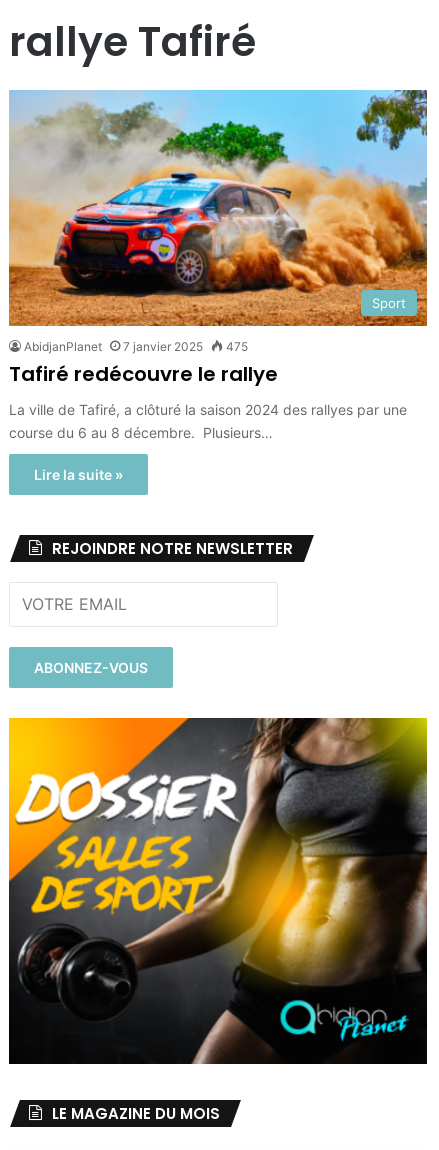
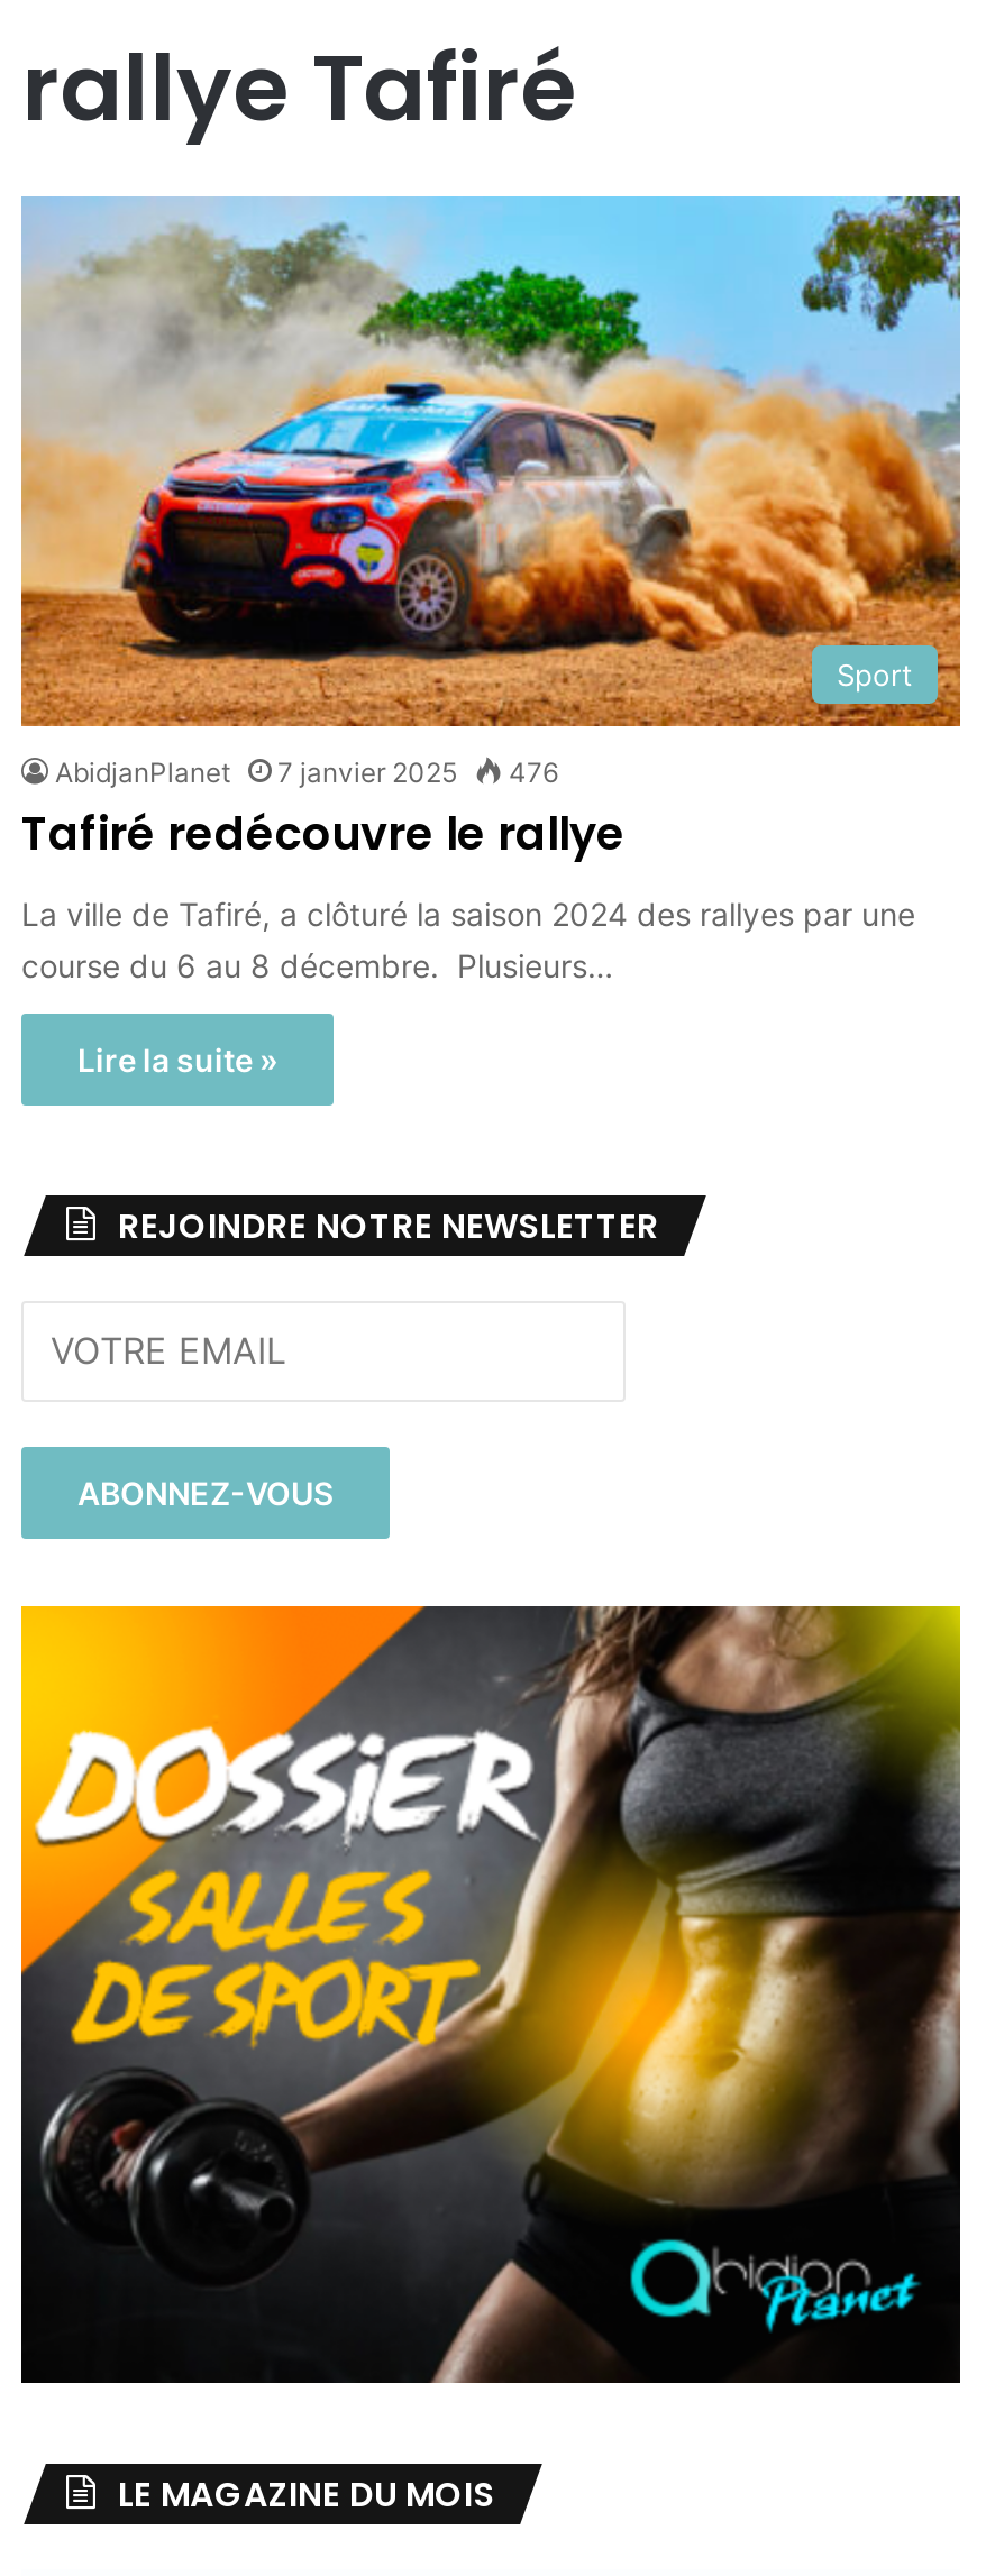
- AbidjanPlanet 7 janvier 2025 475
+ AbidjanPlanet 7 janvier 2025 476
